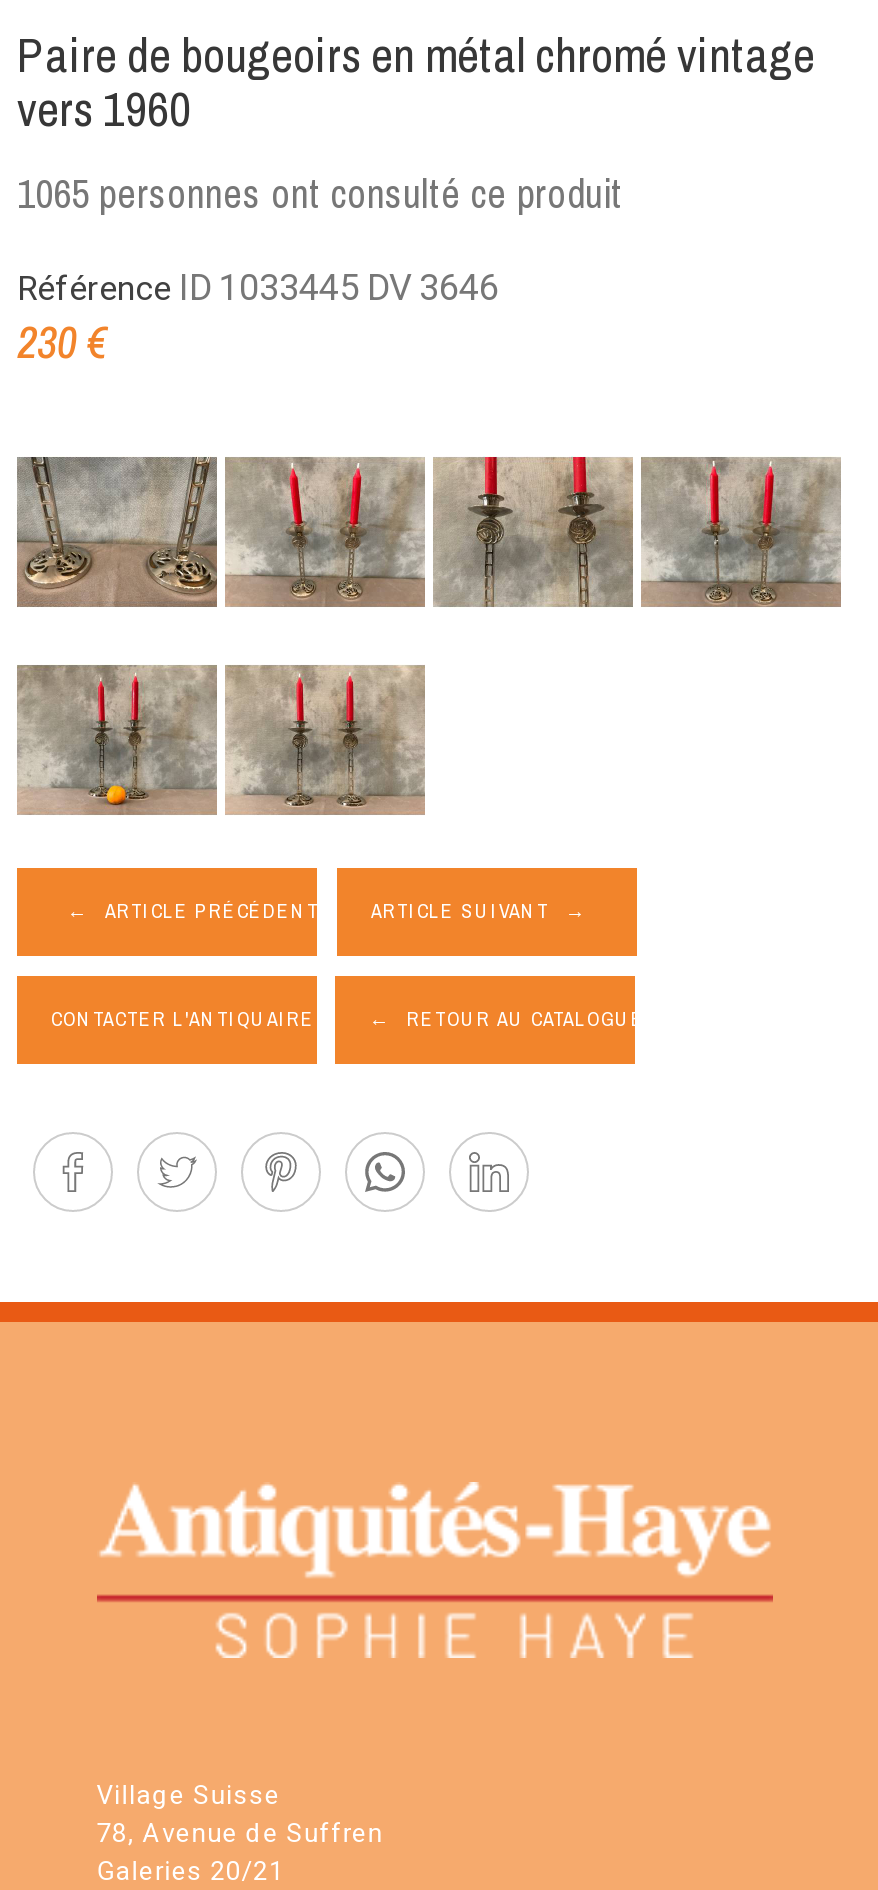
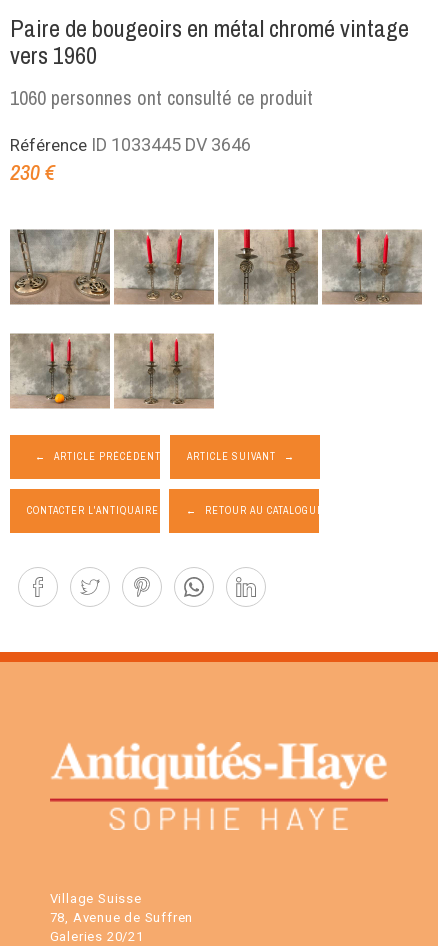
- 1065 personnes ont consulté ce produit
+ 1060 personnes ont consulté ce produit
